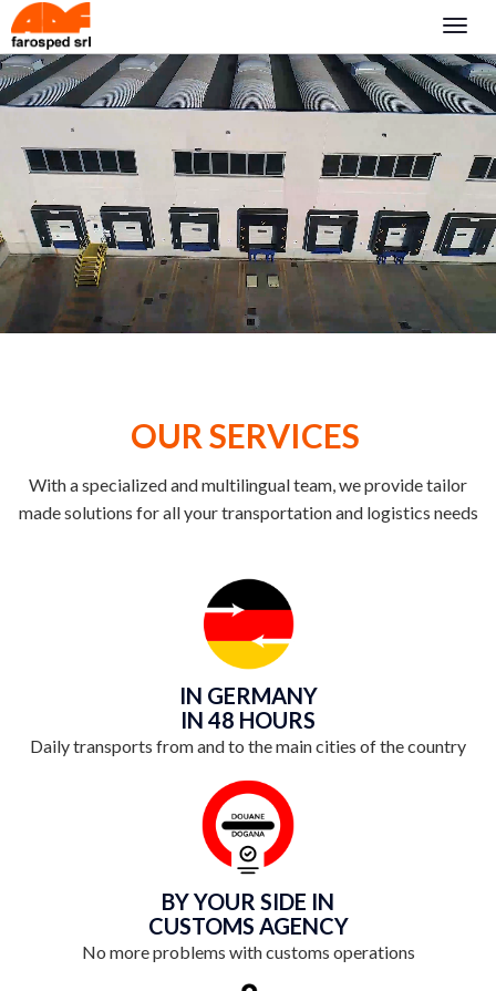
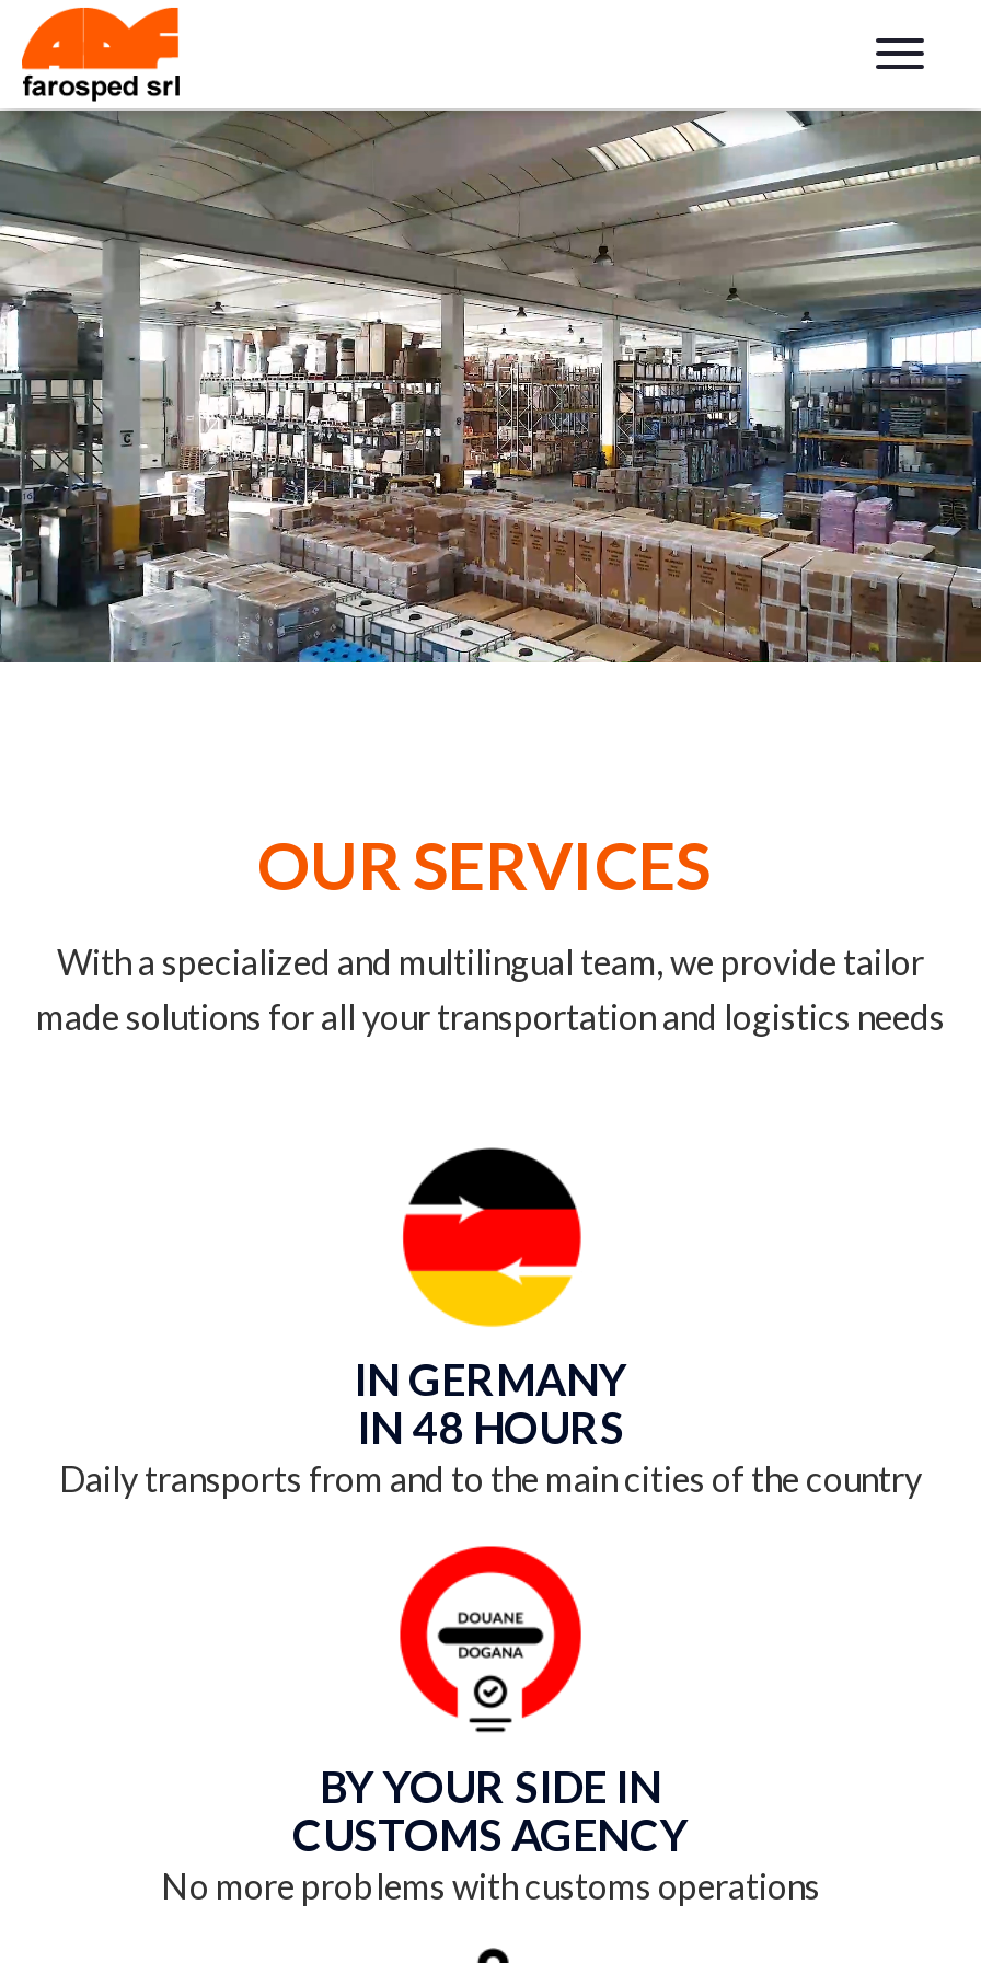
- [image]
+ [image]
